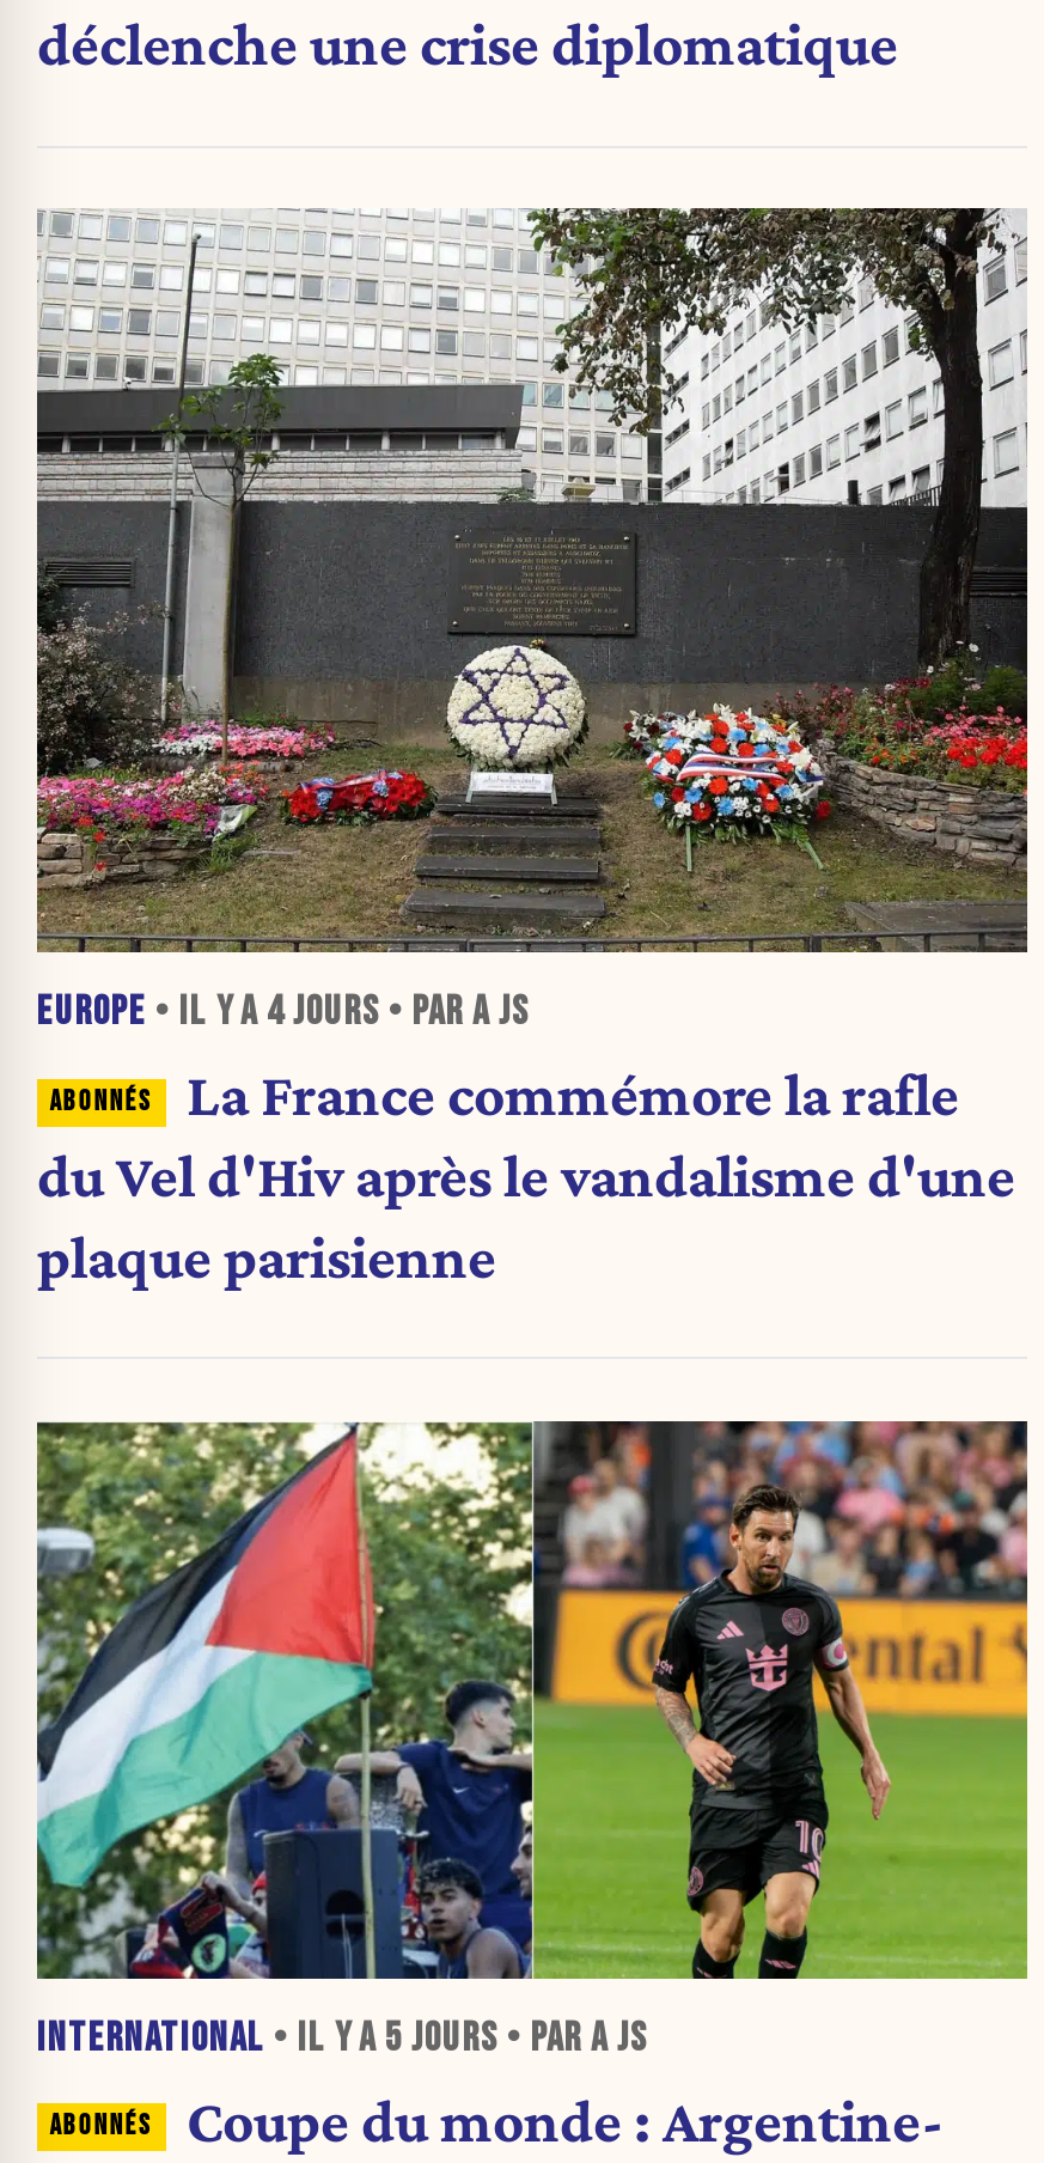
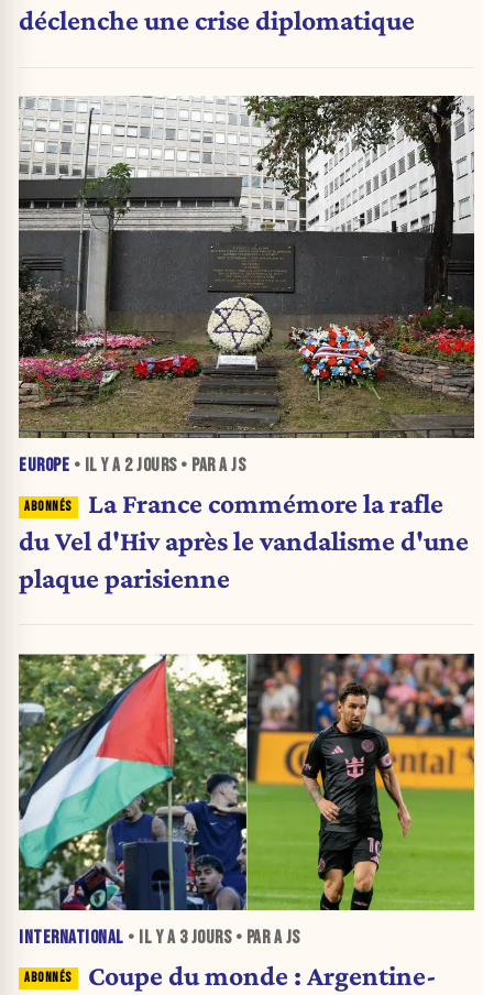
- EUROPE • IL Y A 4 JOURS • PAR A JS
+ EUROPE • IL Y A 2 JOURS • PAR A JS

- INTERNATIONAL • IL Y A 5 JOURS • PAR A JS
+ INTERNATIONAL • IL Y A 3 JOURS • PAR A JS
